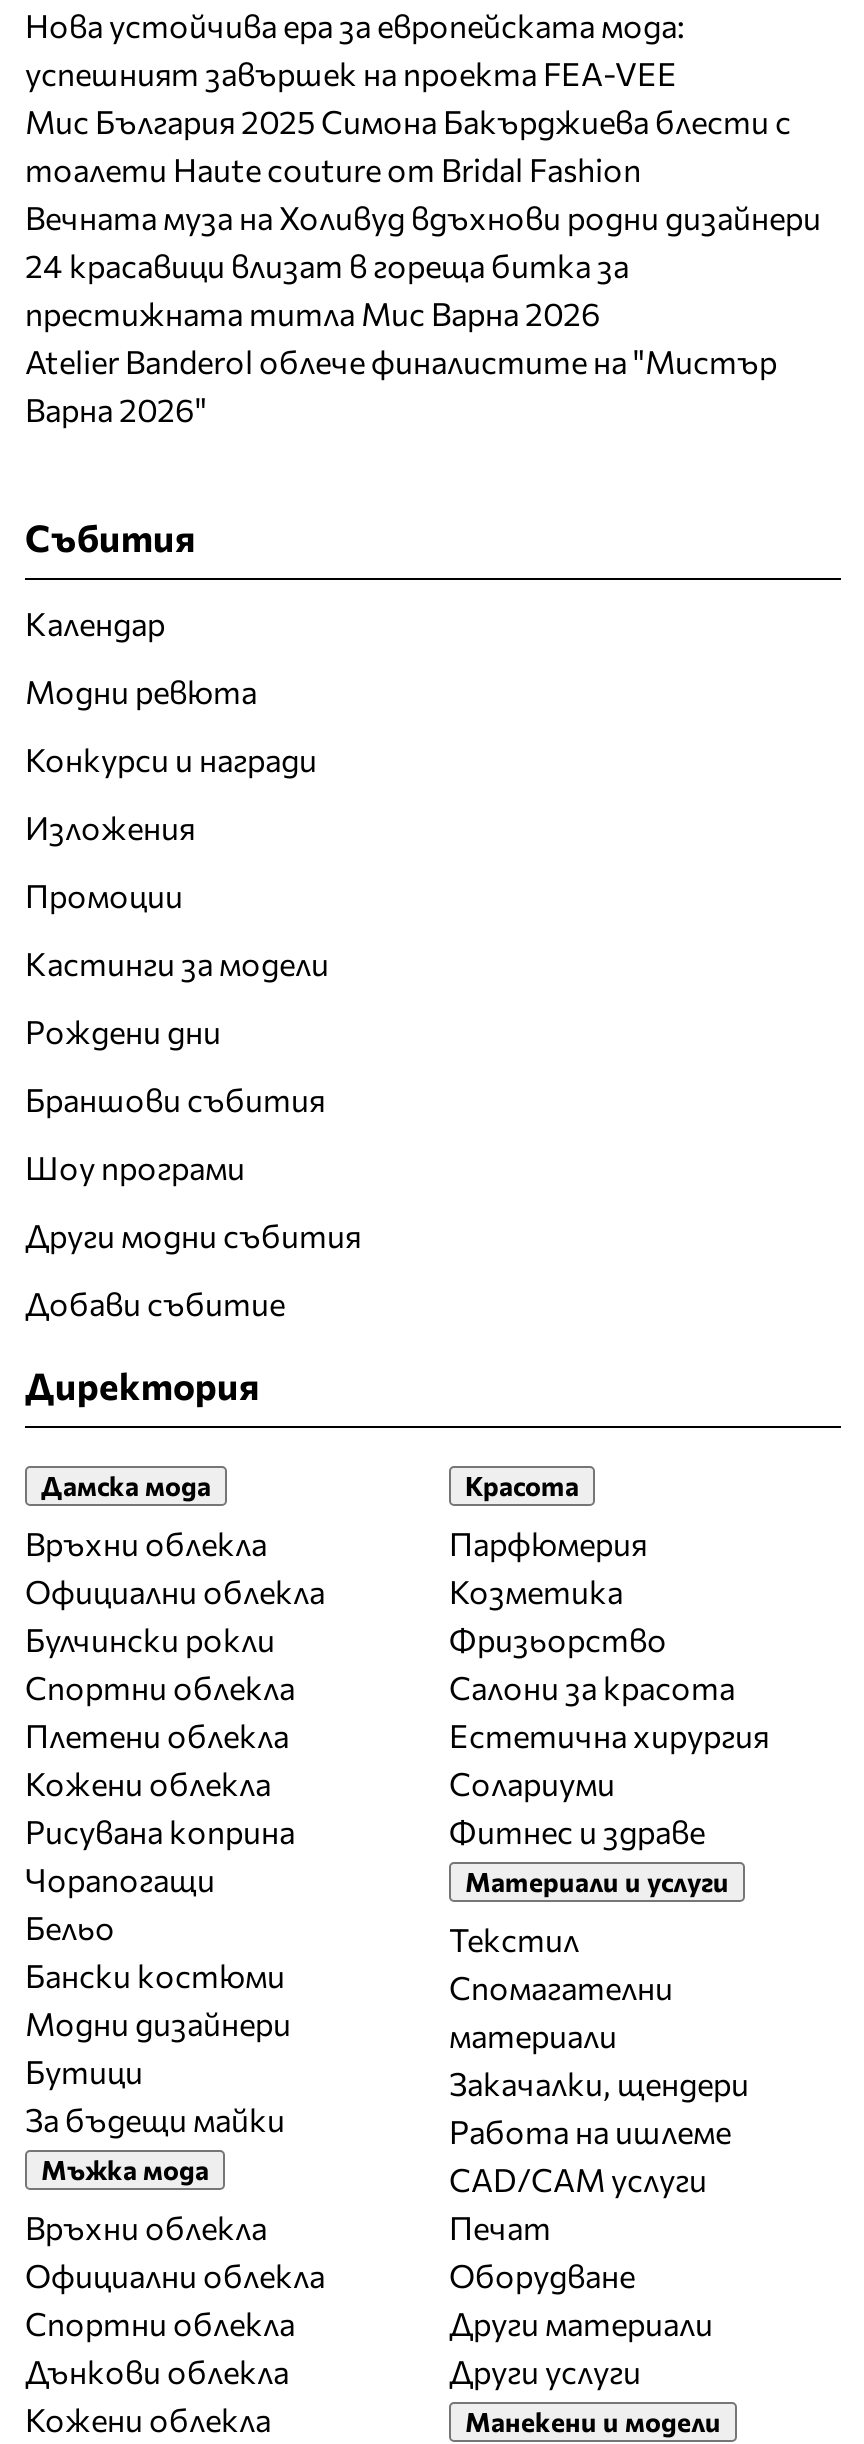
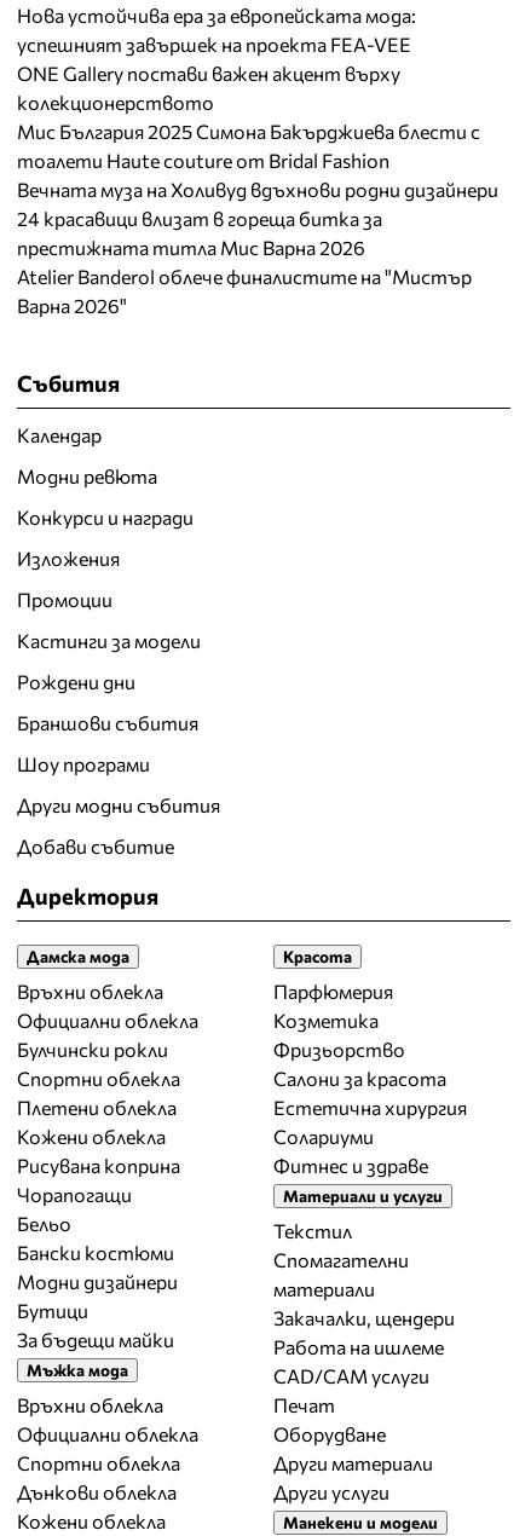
+ ONE Gallery постави важен акцент върху
+ колекционерството
